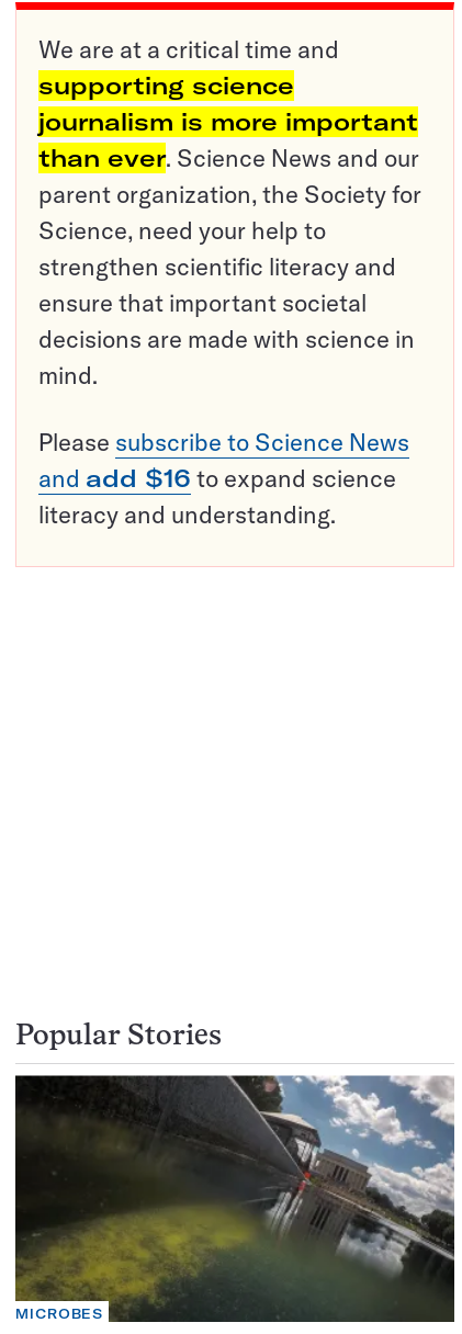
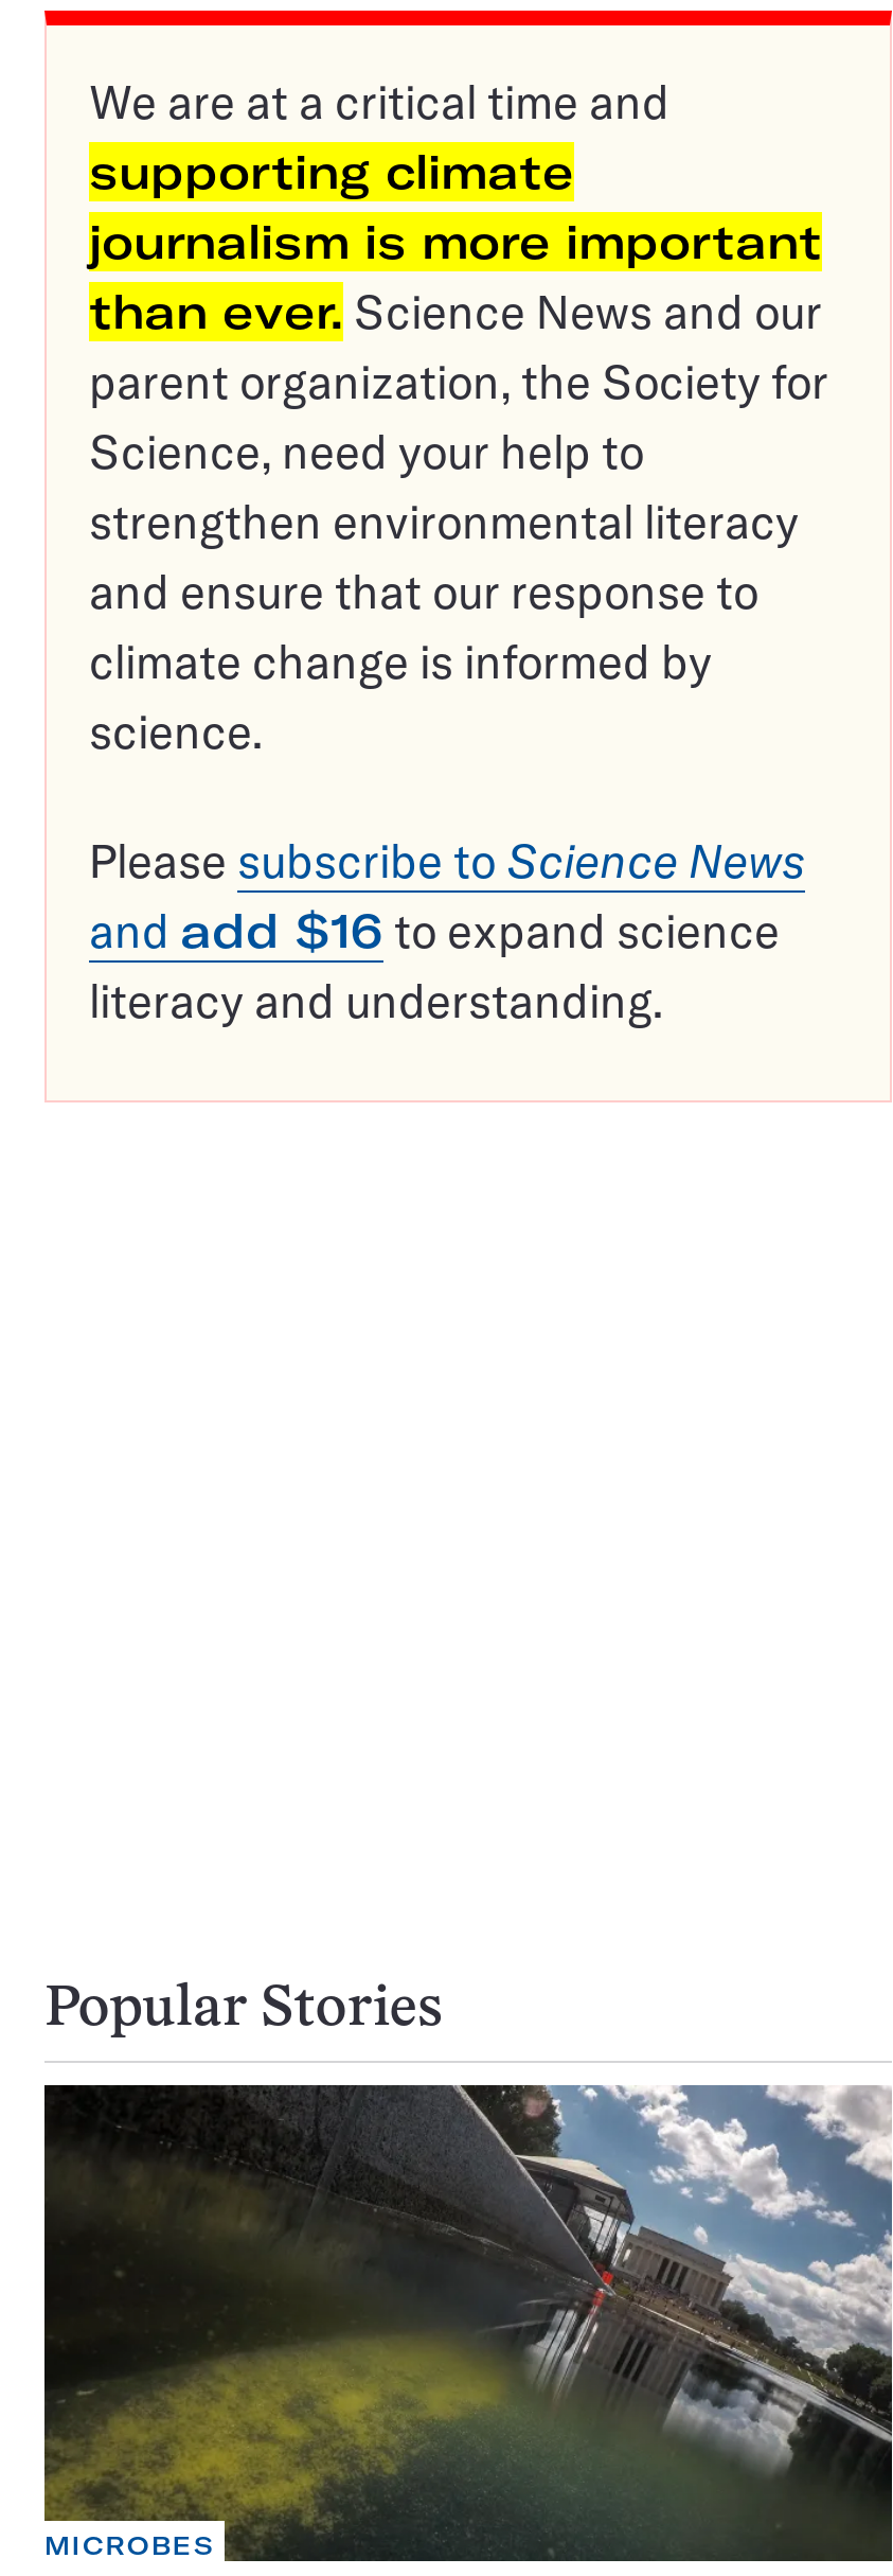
- supporting science
+ supporting climate

- strengthen scientific literacy and
- ensure that important societal
- decisions are made with science in
- mind.
+ strengthen environmental literacy
+ and ensure that our response to
+ climate change is informed by
+ science.
